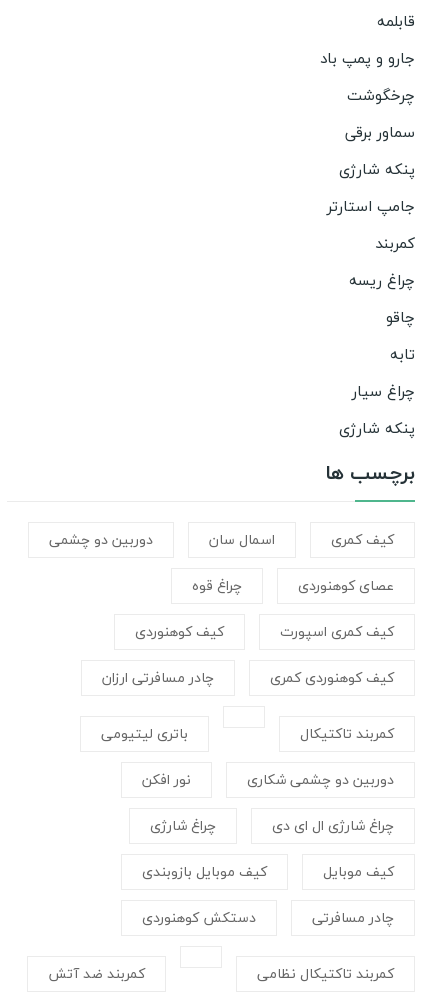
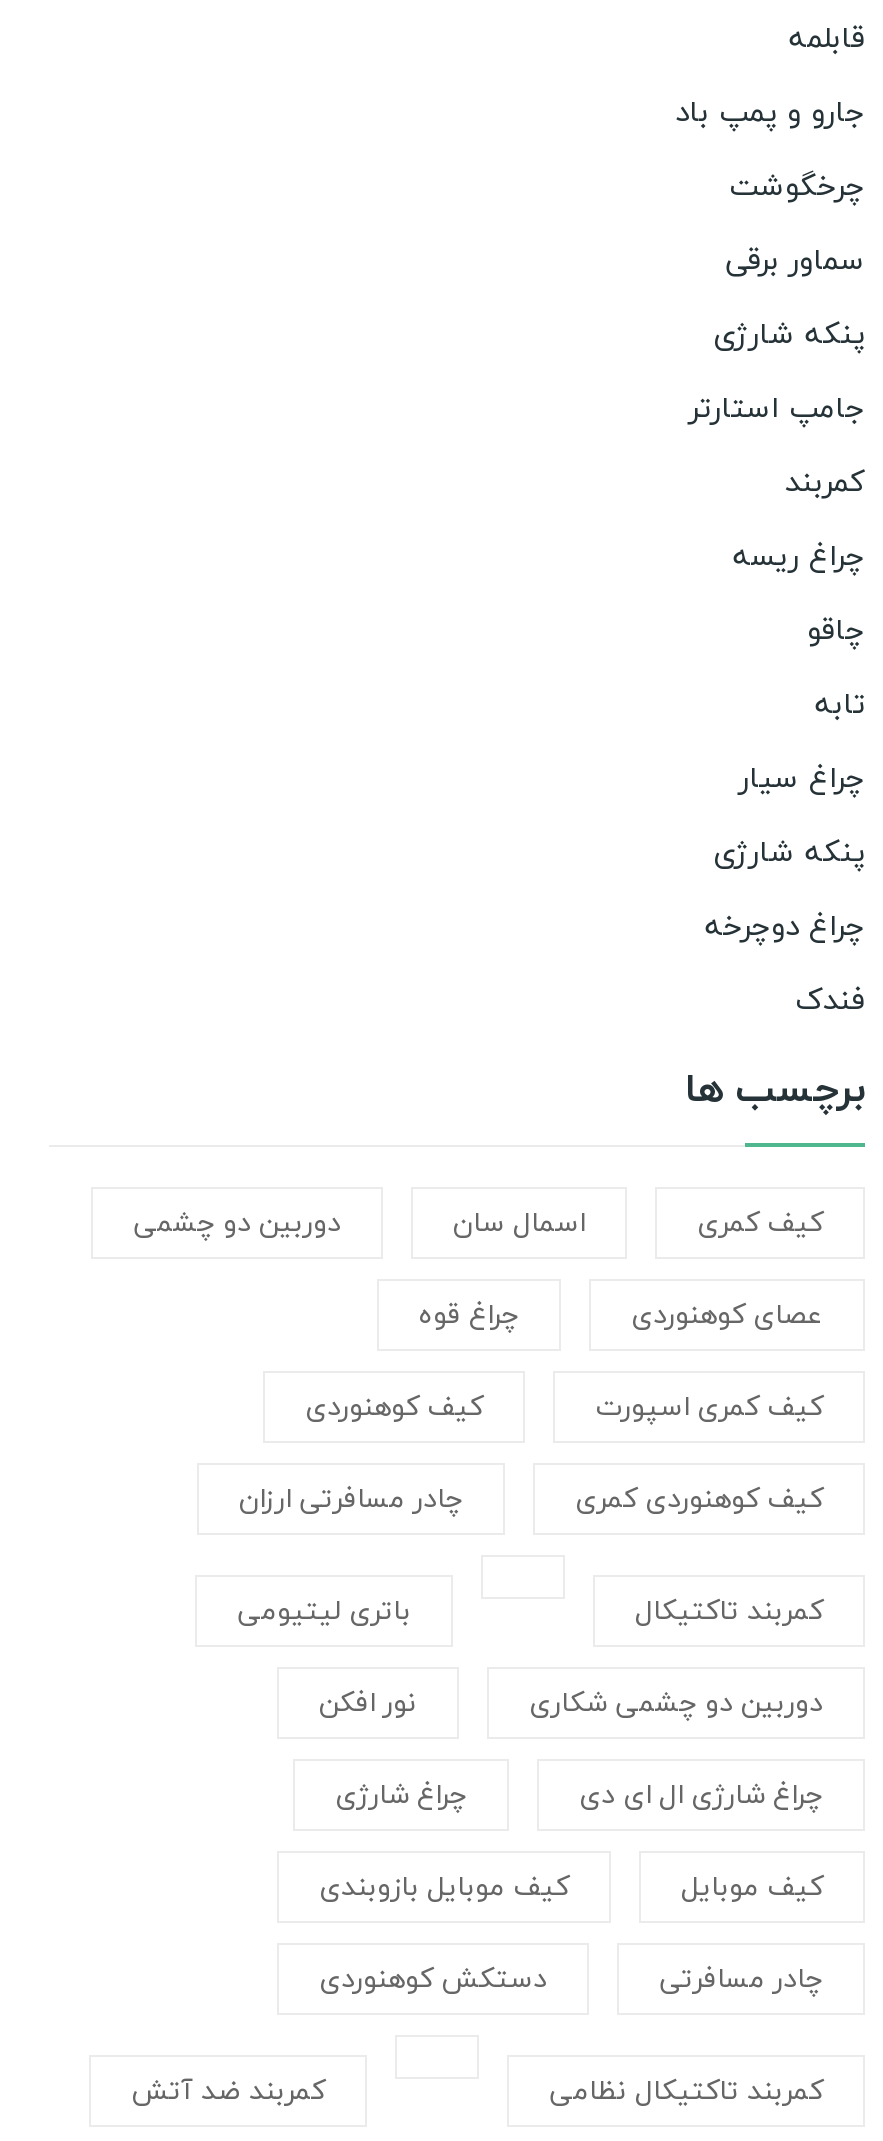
+ چراغ دوچرخه
+ فندک
